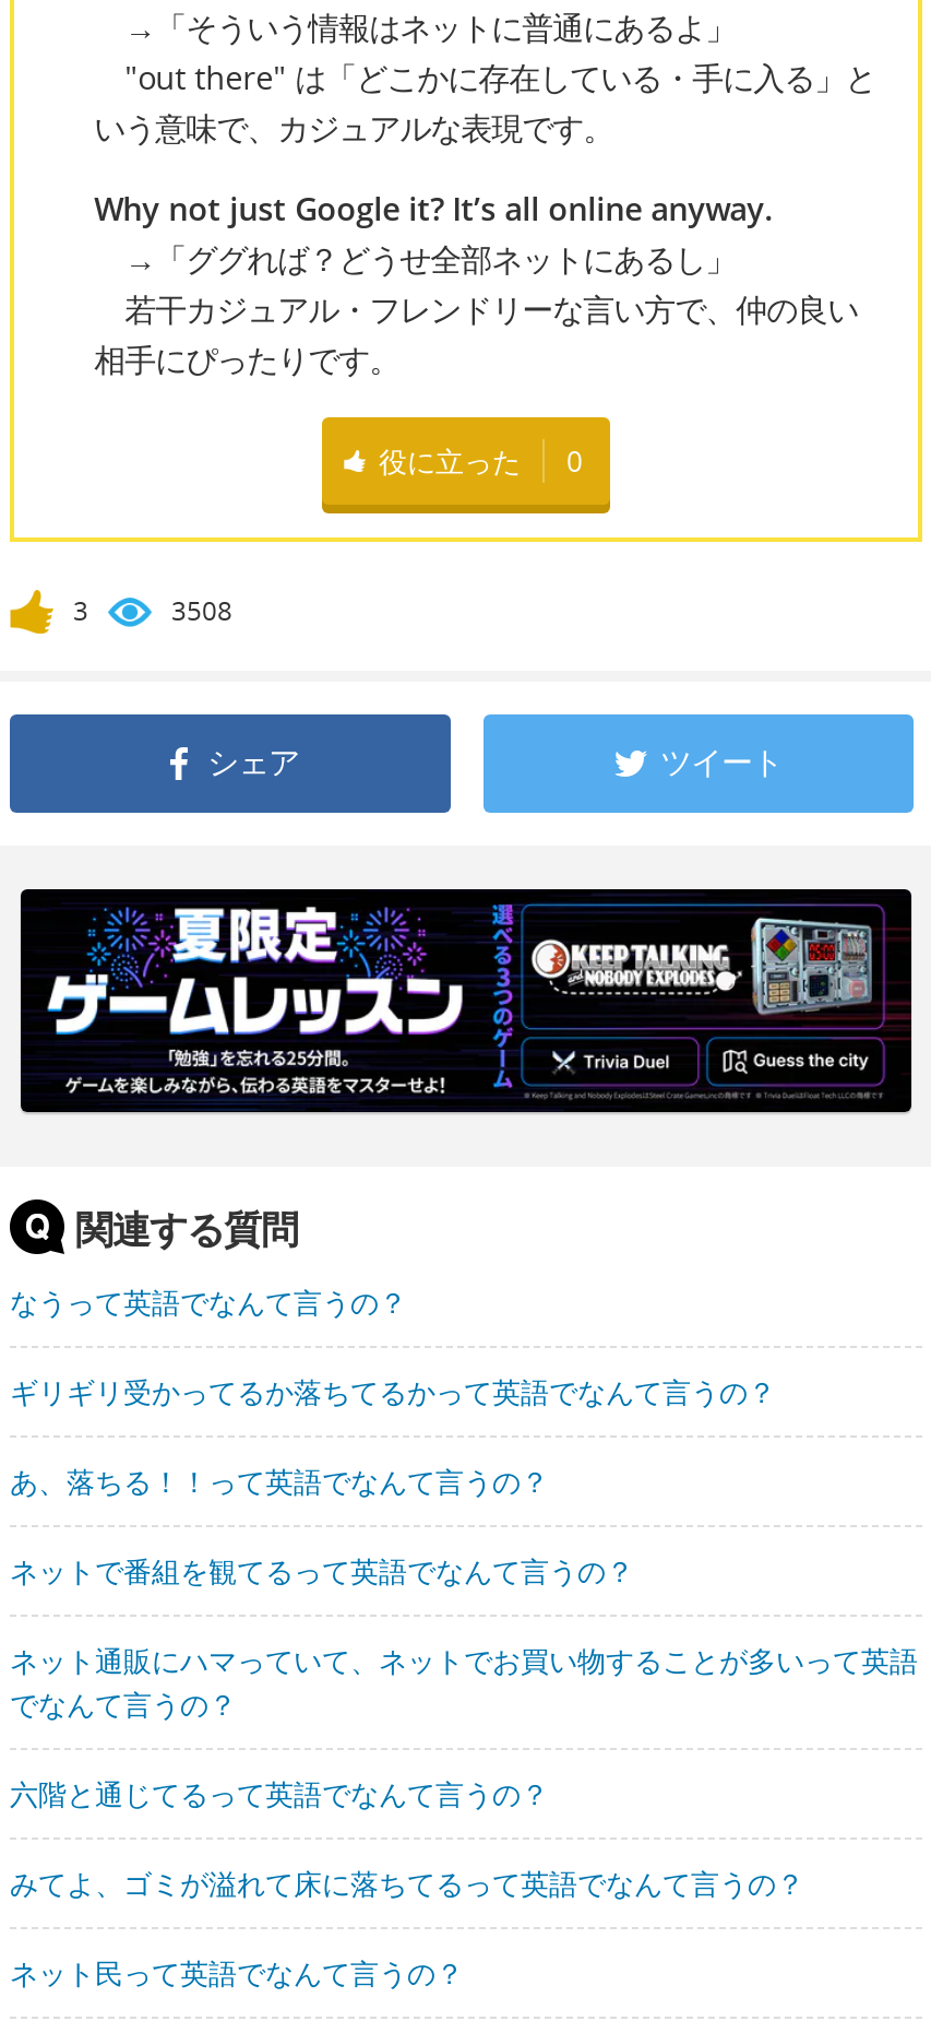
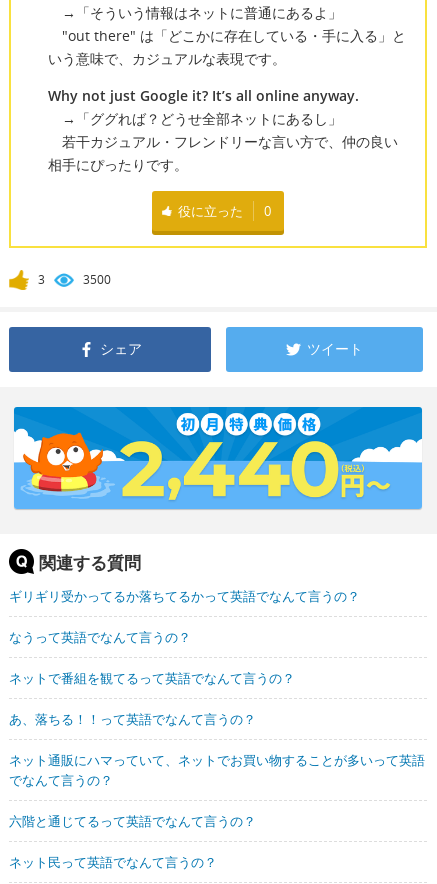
- 3508
+ 3500

- [image]
+ [image]

moved down: なうって英語でなんて言うの？

moved down: あ、落ちる！！って英語でなんて言うの？

- みてよ、ゴミが溢れて床に落ちてるって英語でなんて言うの？
